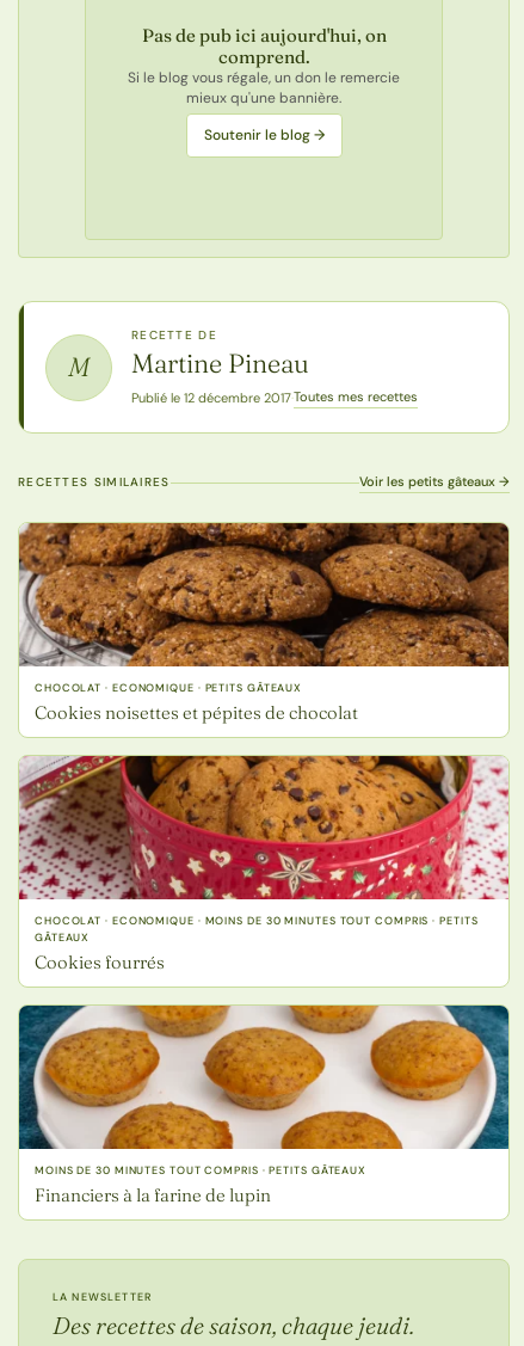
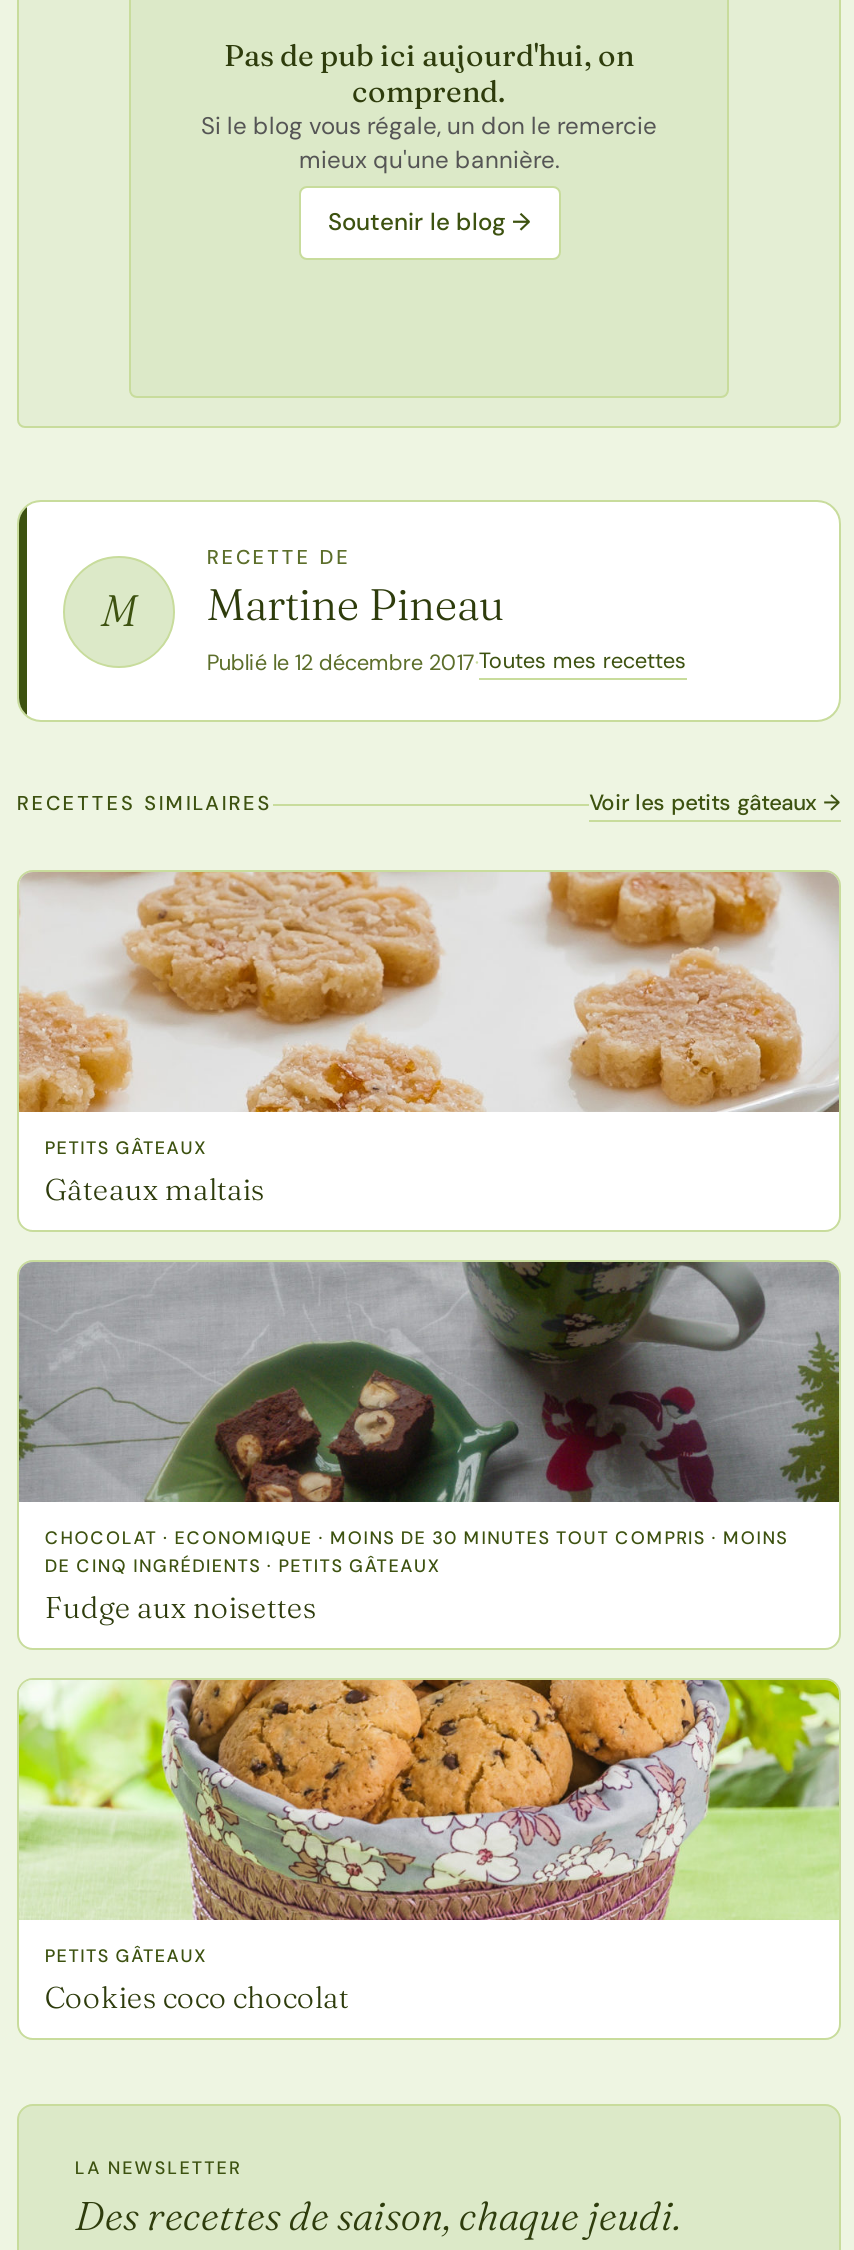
- [image]
- CHOCOLAT · ECONOMIQUE · PETITS GÂTEAUX
- Cookies noisettes et pépites de chocolat
+ [image]
+ PETITS GÂTEAUX
+ Gâteaux maltais

- [image]
- CHOCOLAT · ECONOMIQUE · MOINS DE 30 MINUTES TOUT COMPRIS · PETITS
- GÂTEAUX
- Cookies fourrés
+ [image]
+ CHOCOLAT · ECONOMIQUE · MOINS DE 30 MINUTES TOUT COMPRIS · MOINS
+ DE CINQ INGRÉDIENTS · PETITS GÂTEAUX
+ Fudge aux noisettes

- [image]
- MOINS DE 30 MINUTES TOUT COMPRIS · PETITS GÂTEAUX
- Financiers à la farine de lupin
+ [image]
+ PETITS GÂTEAUX
+ Cookies coco chocolat
